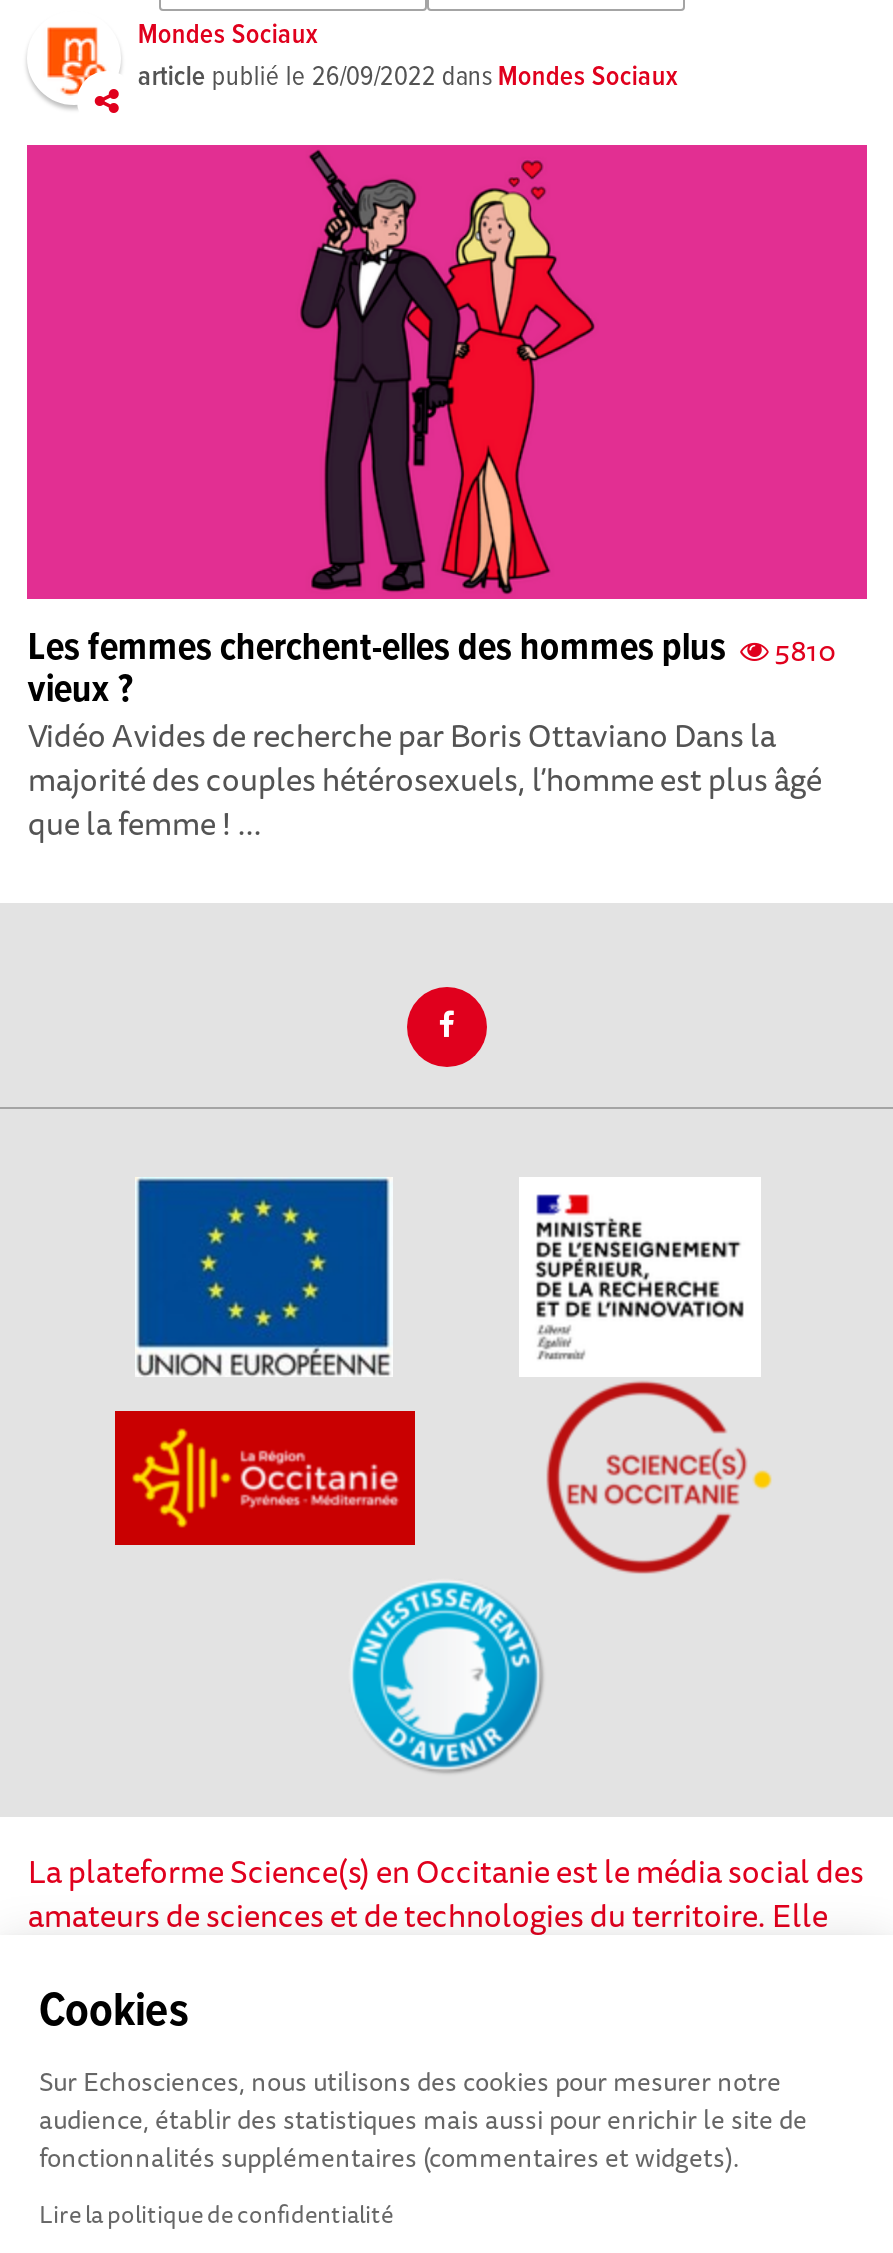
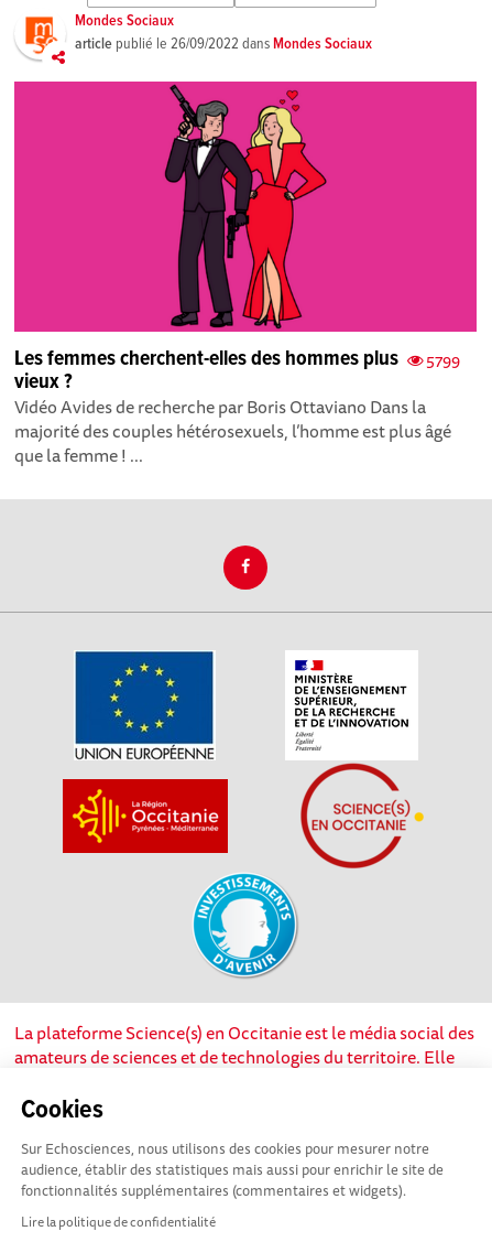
- Les femmes cherchent-elles des hommes plus 5810
+ Les femmes cherchent-elles des hommes plus 5799
